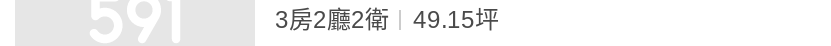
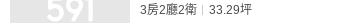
- 3房2廳2衛 49.15坪
+ 3房2廳2衛 33.29坪
